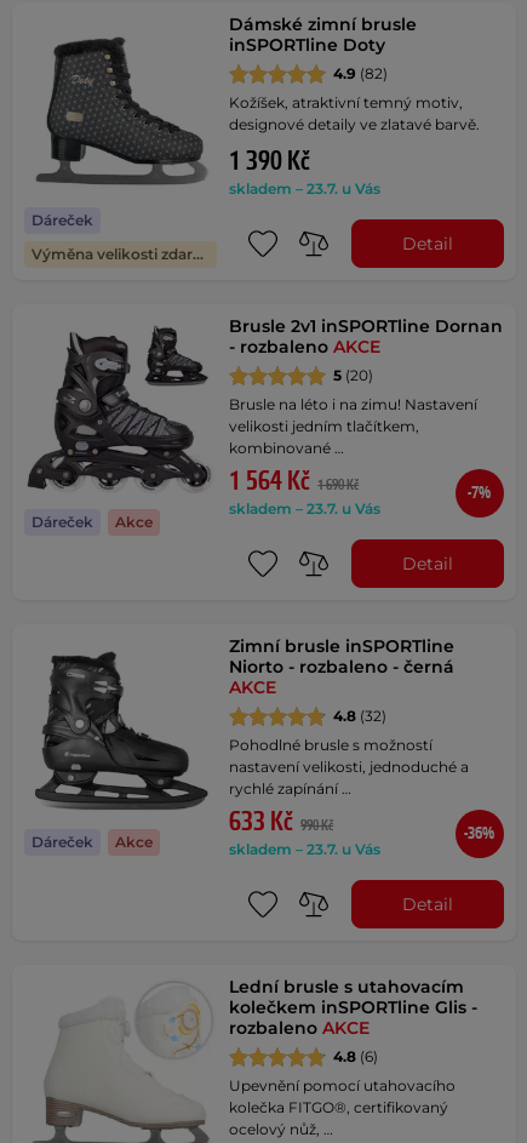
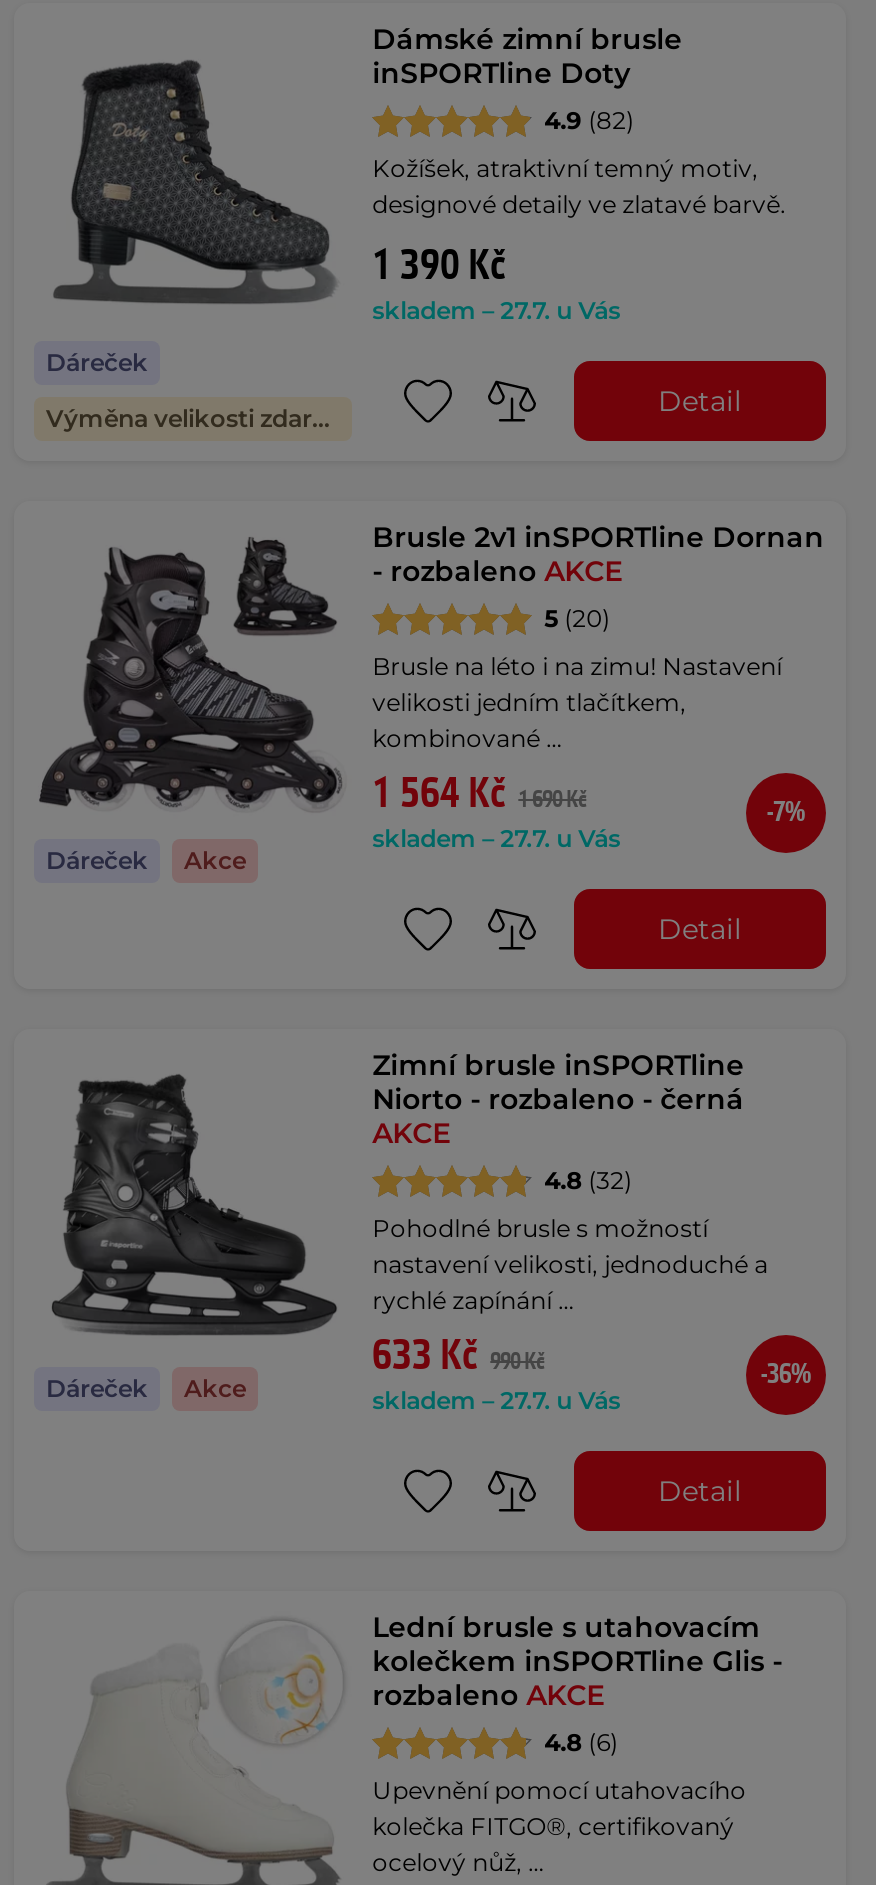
- skladem – 23.7. u Vás
+ skladem – 27.7. u Vás

- skladem – 23.7. u Vás
+ skladem – 27.7. u Vás

- skladem – 23.7. u Vás
+ skladem – 27.7. u Vás
